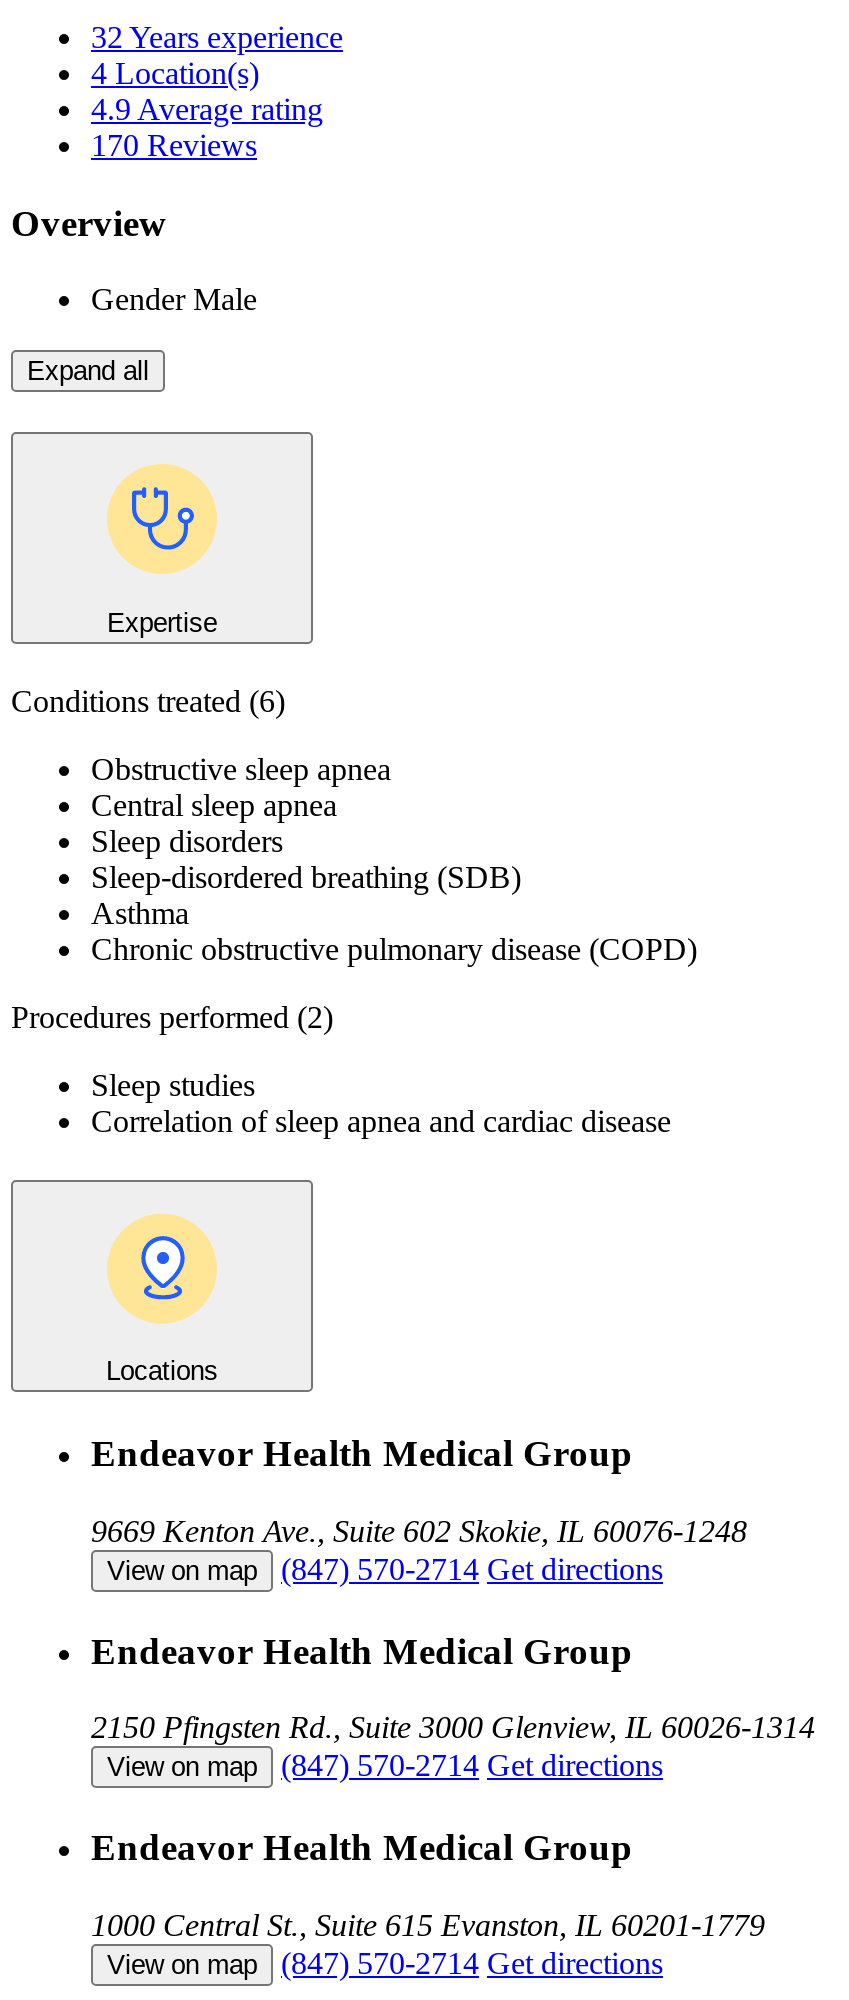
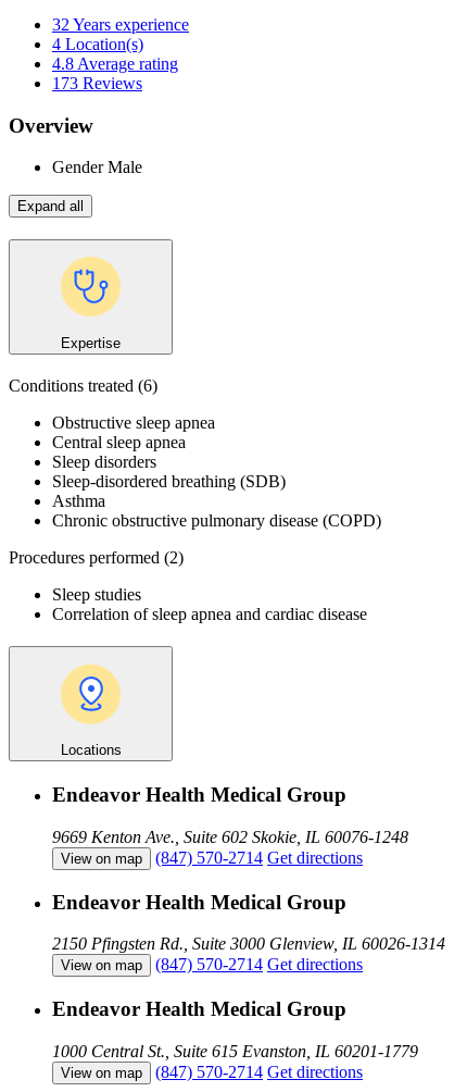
- 4.9 Average rating
+ 4.8 Average rating

- 170 Reviews
+ 173 Reviews
